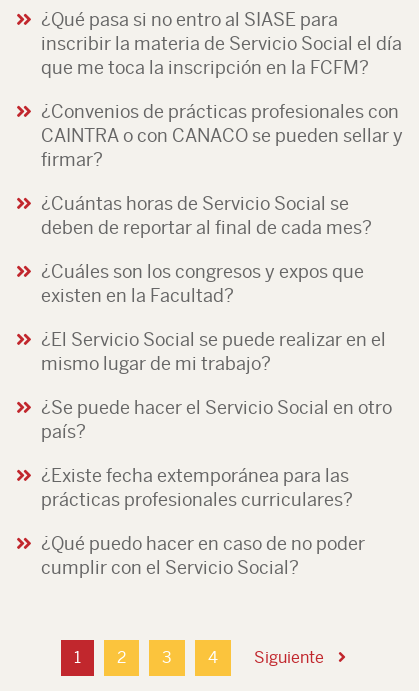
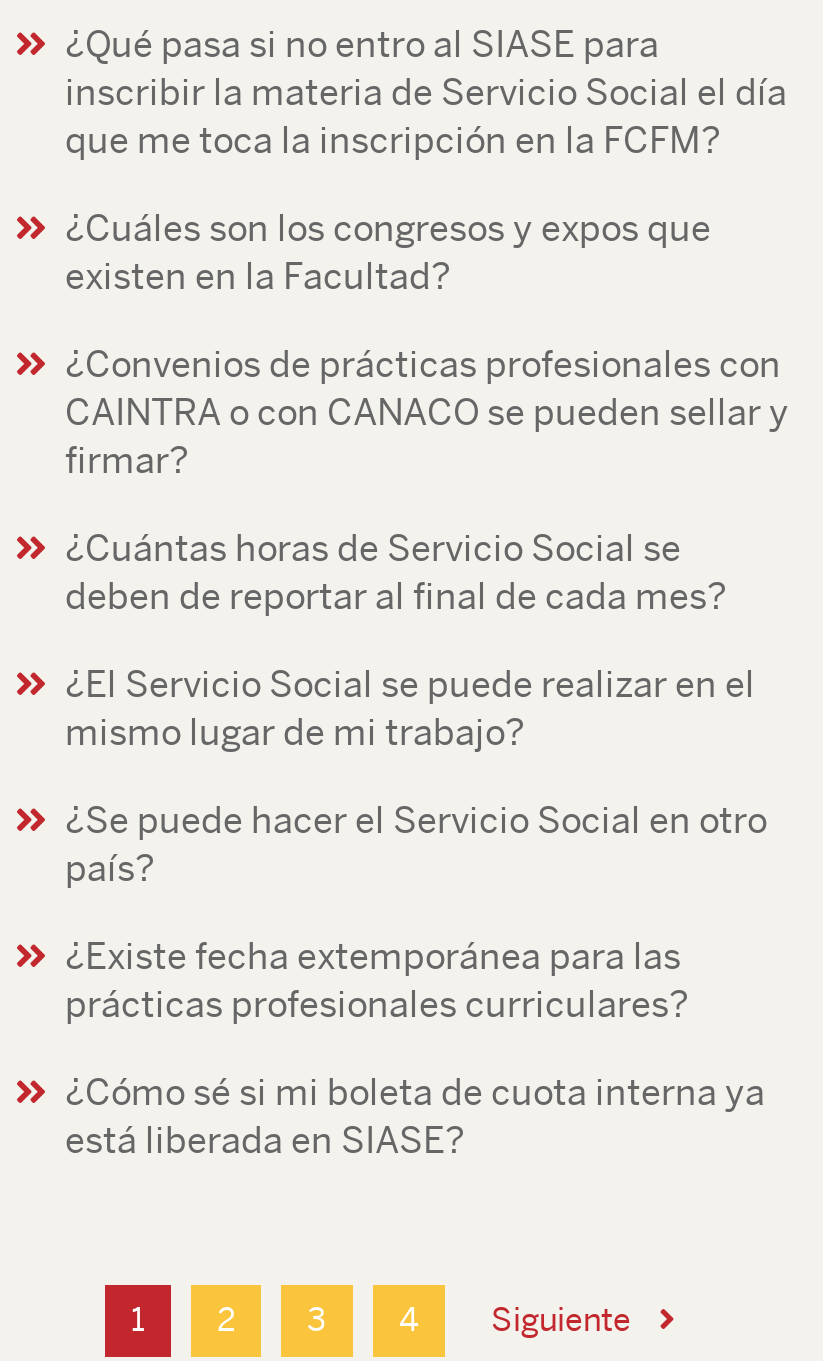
moved down: ¿Convenios de prácticas profesionales con | CAINTRA o con CANACO se pueden sellar y | firmar? | ¿Cuántas horas de Servicio Social se | deben de reportar al final de cada mes?

moved up: ¿Cuáles son los congresos y expos que | existen en la Facultad?

- ¿Qué puedo hacer en caso de no poder
- cumplir con el Servicio Social?
+ ¿Cómo sé si mi boleta de cuota interna ya
+ está liberada en SIASE?
